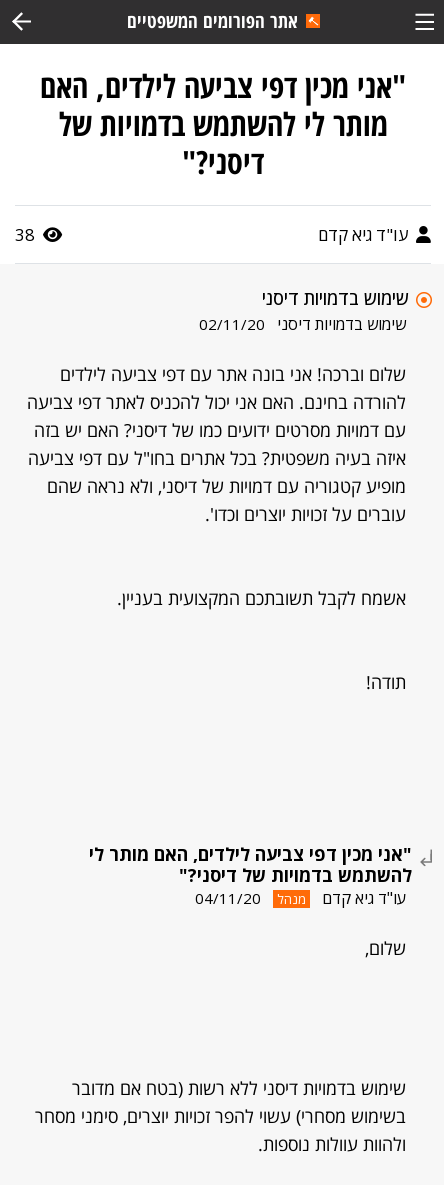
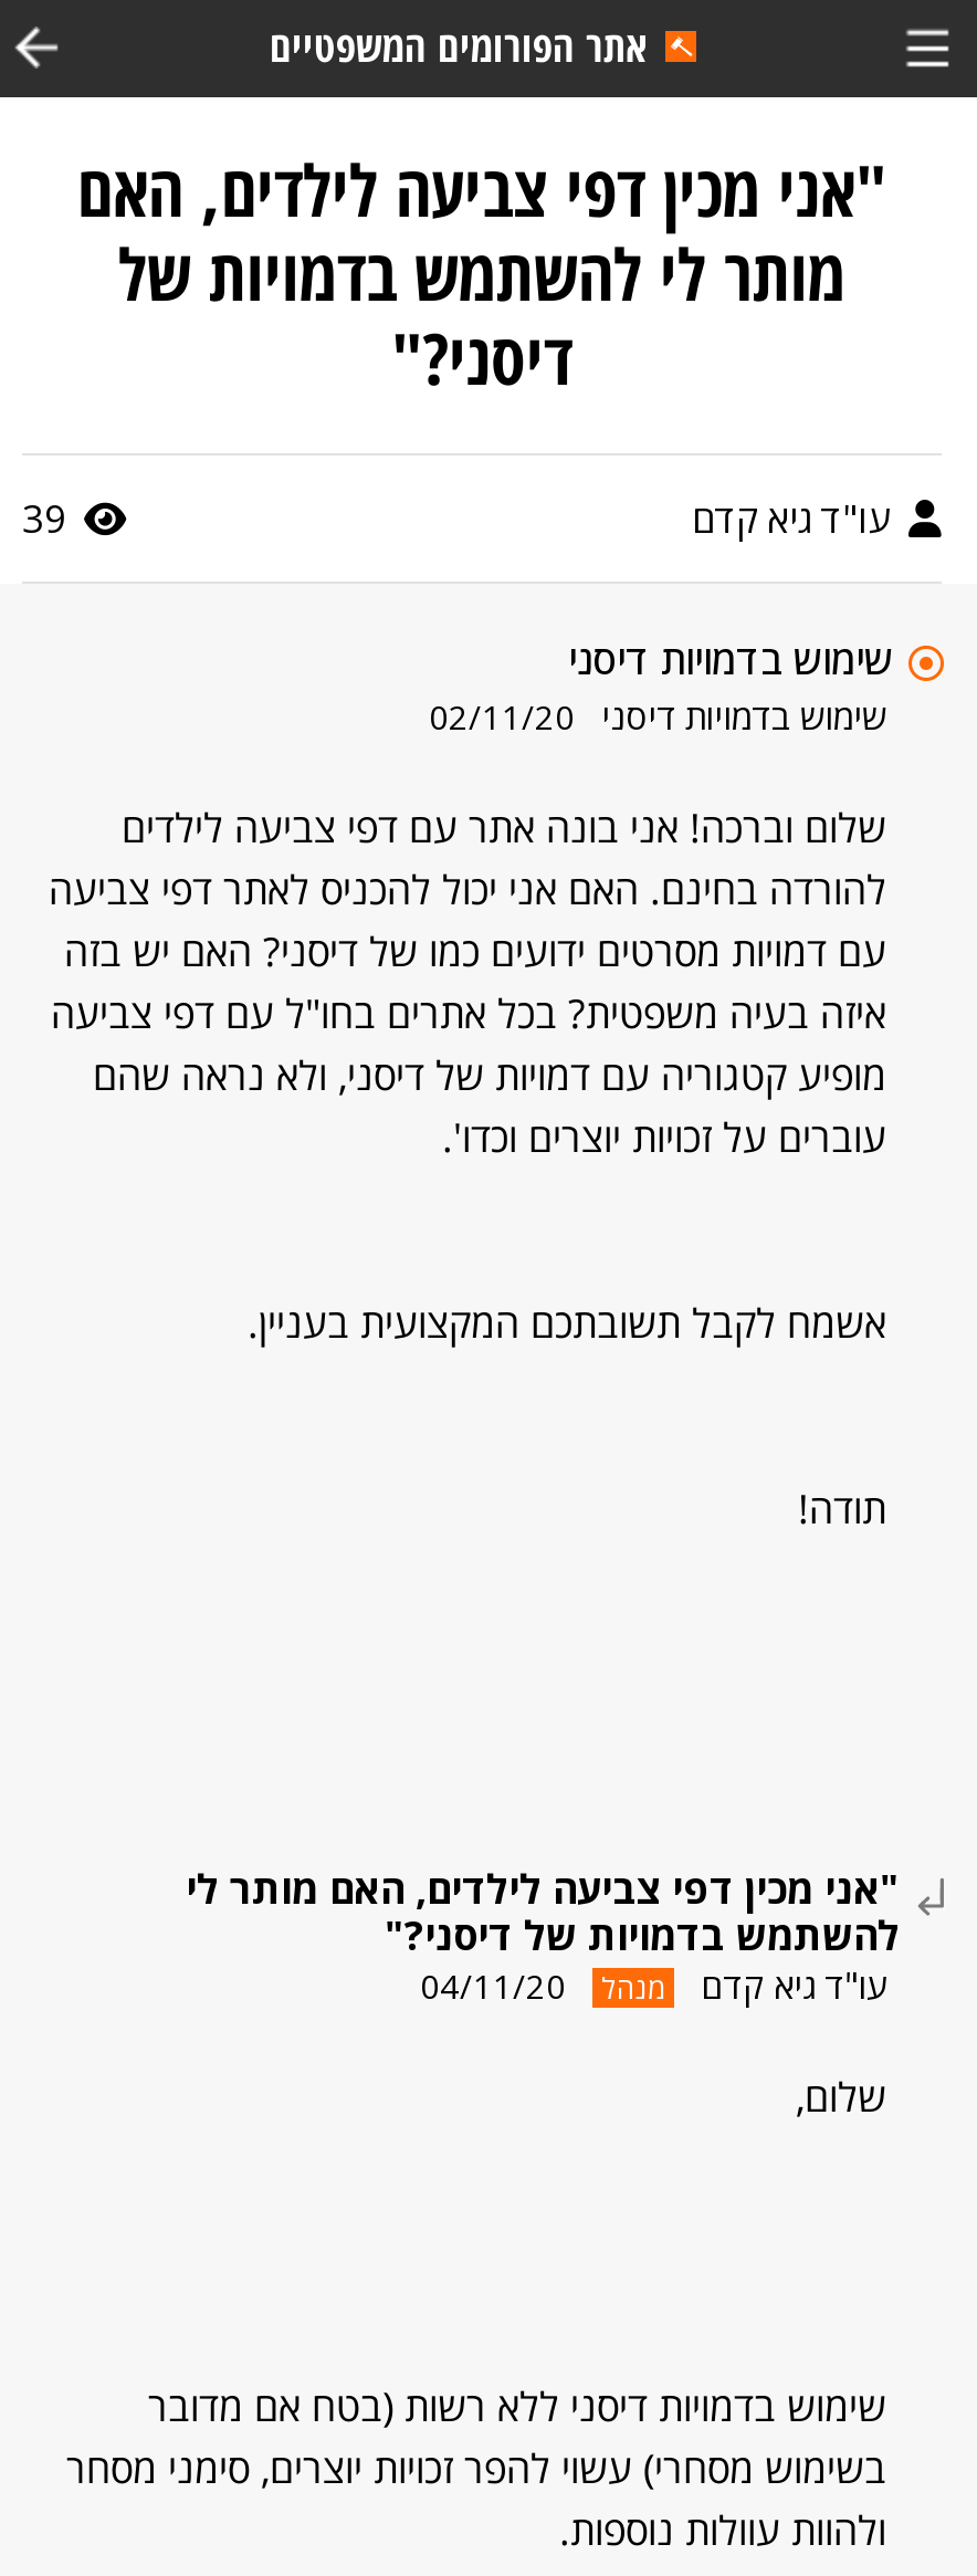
- 38
+ 39
